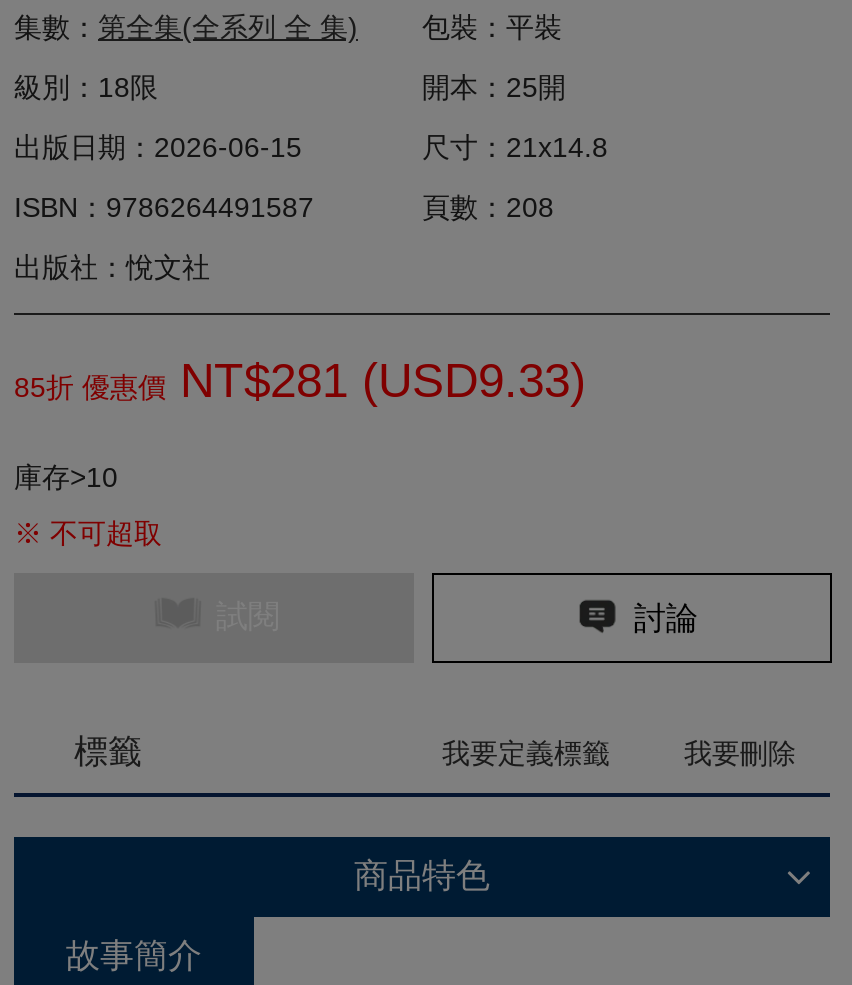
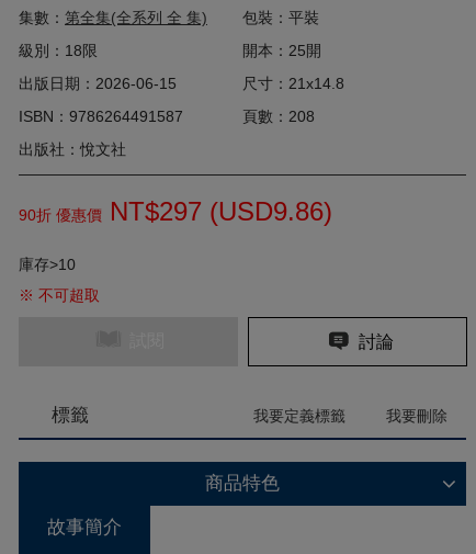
- 85折 優惠價NT$281 (USD9.33)
+ 90折 優惠價NT$297 (USD9.86)
